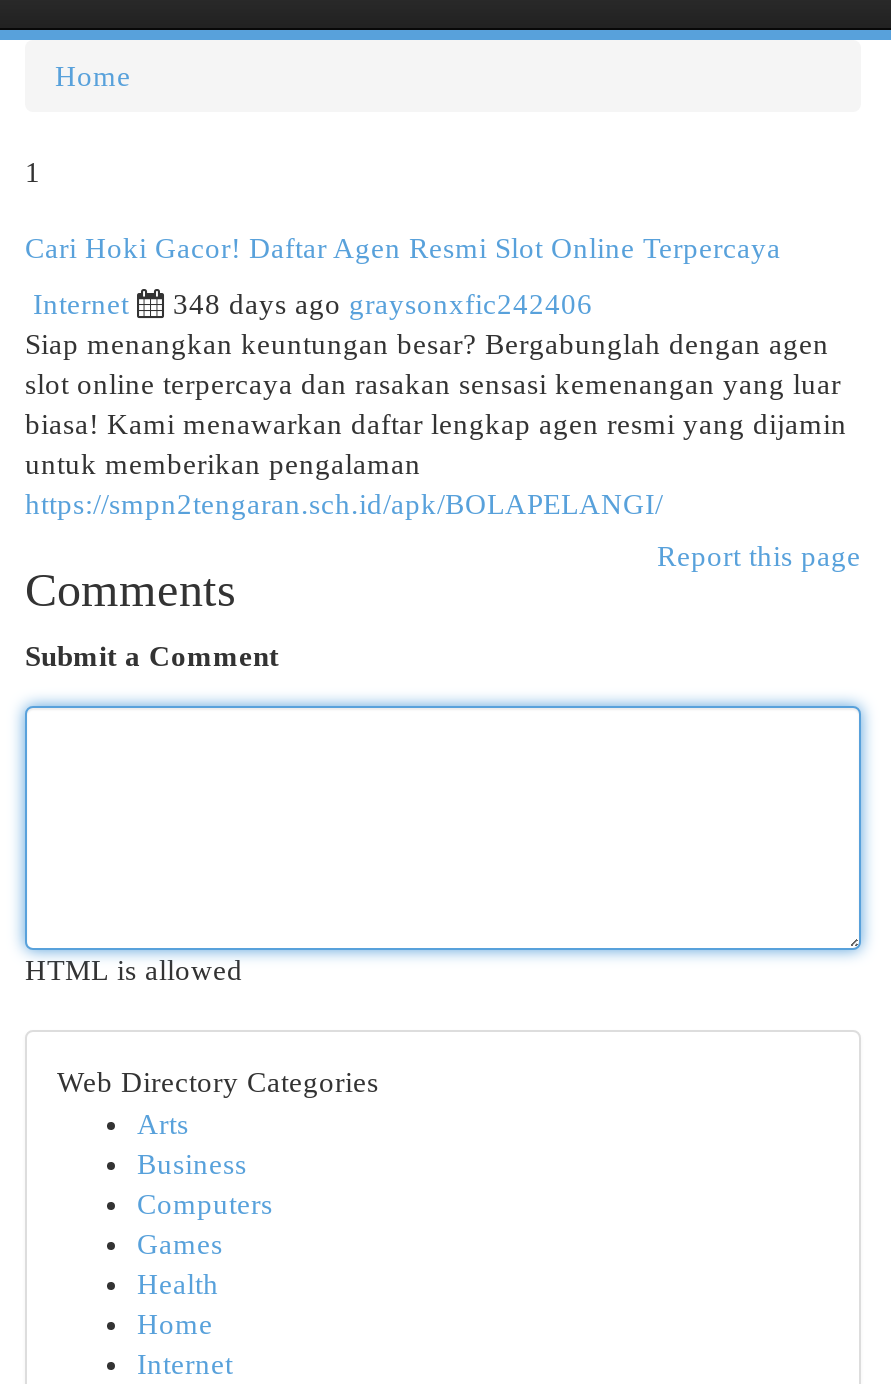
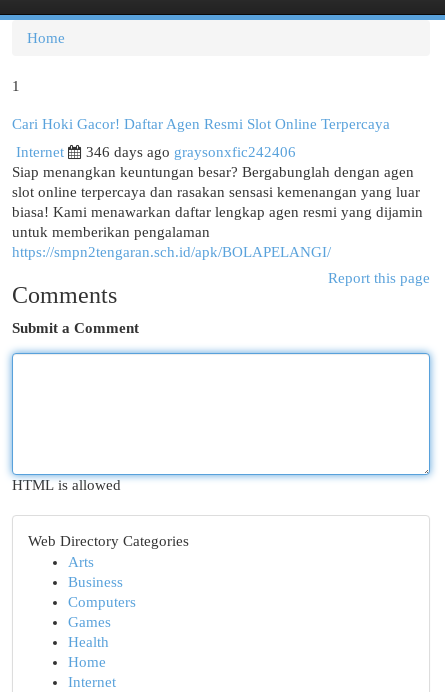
- 348 days ago graysonxfic242406
+ 346 days ago graysonxfic242406
